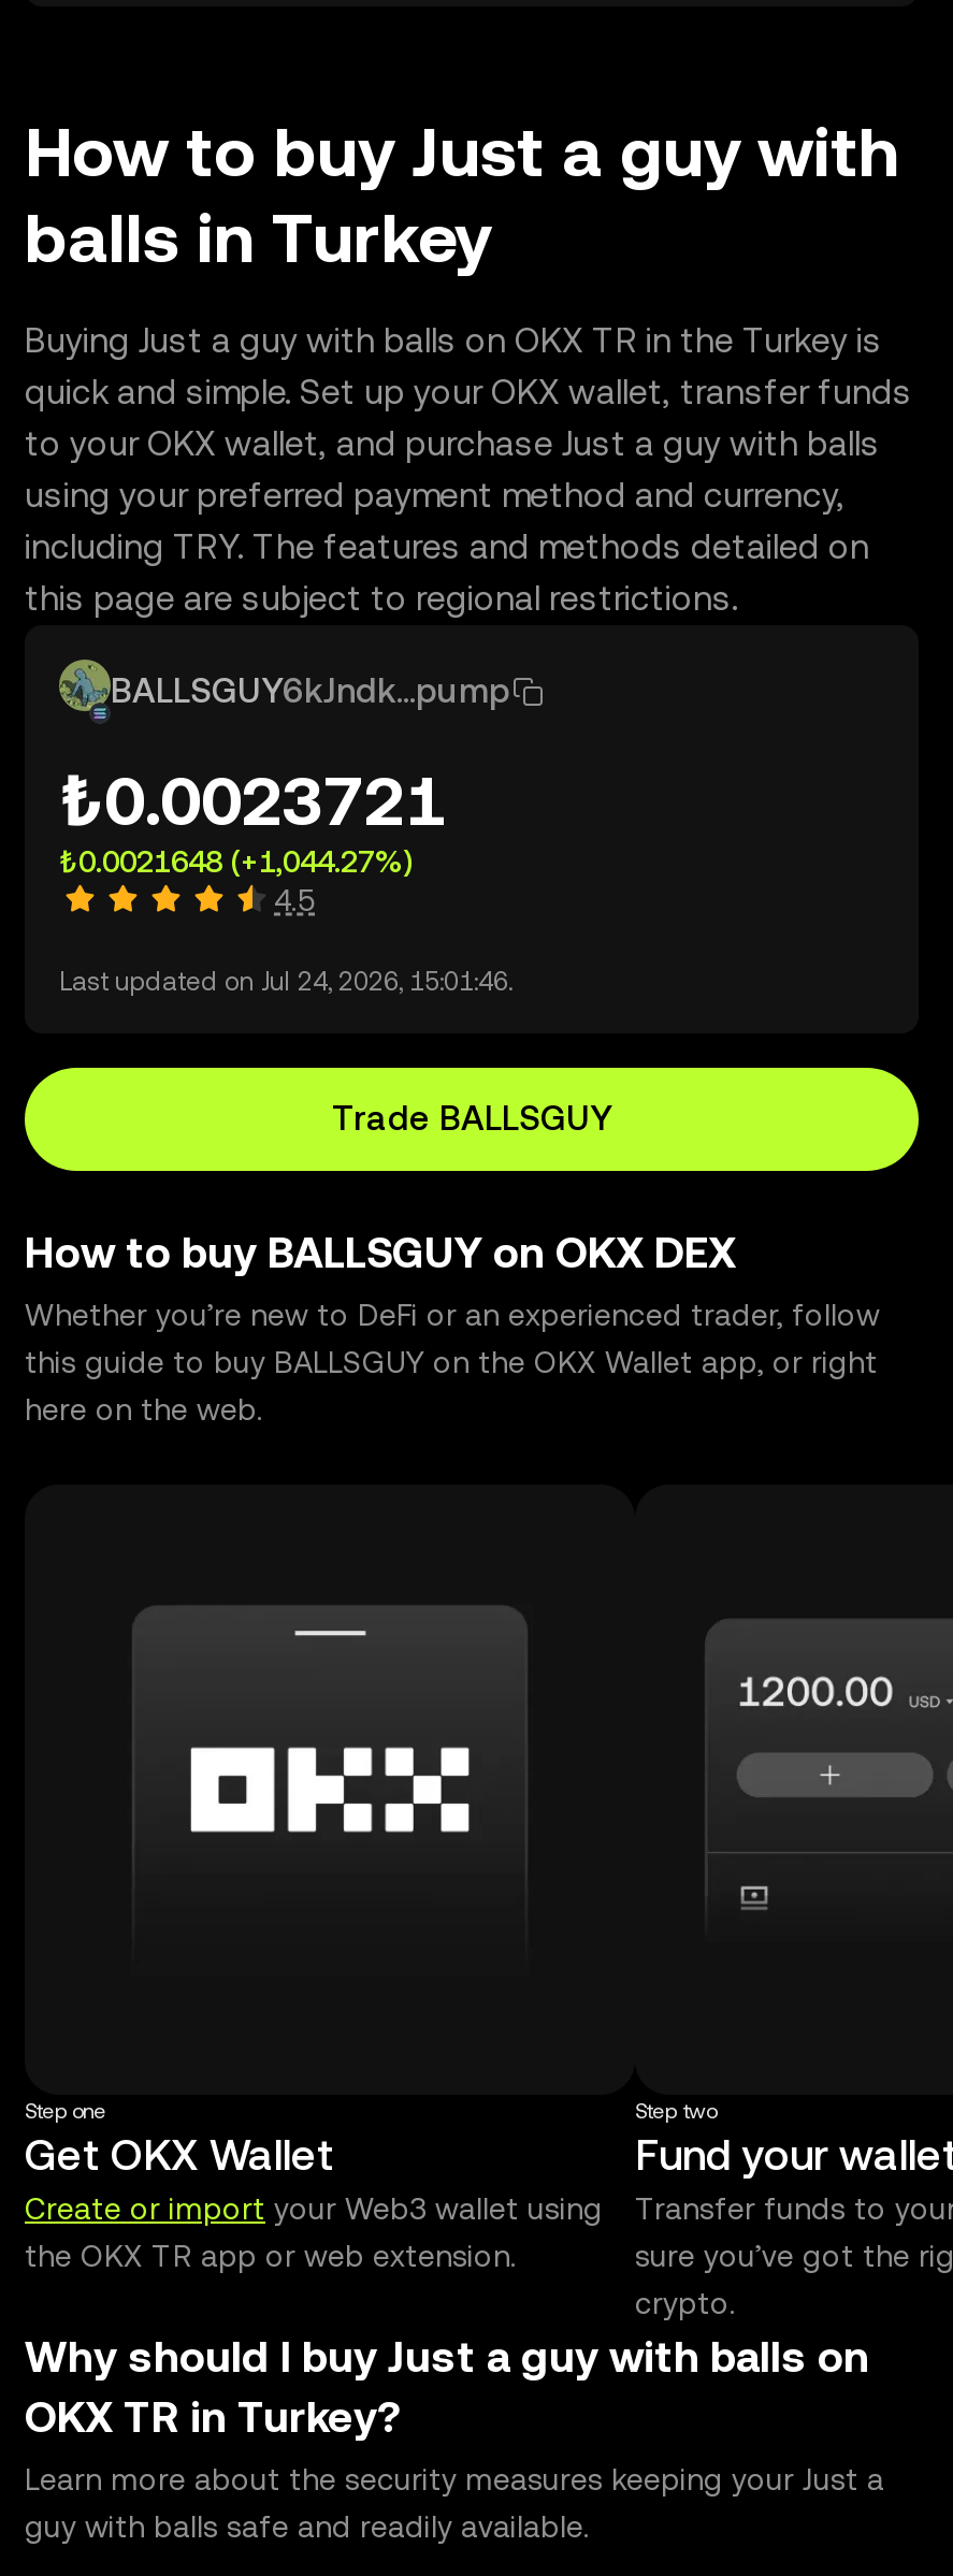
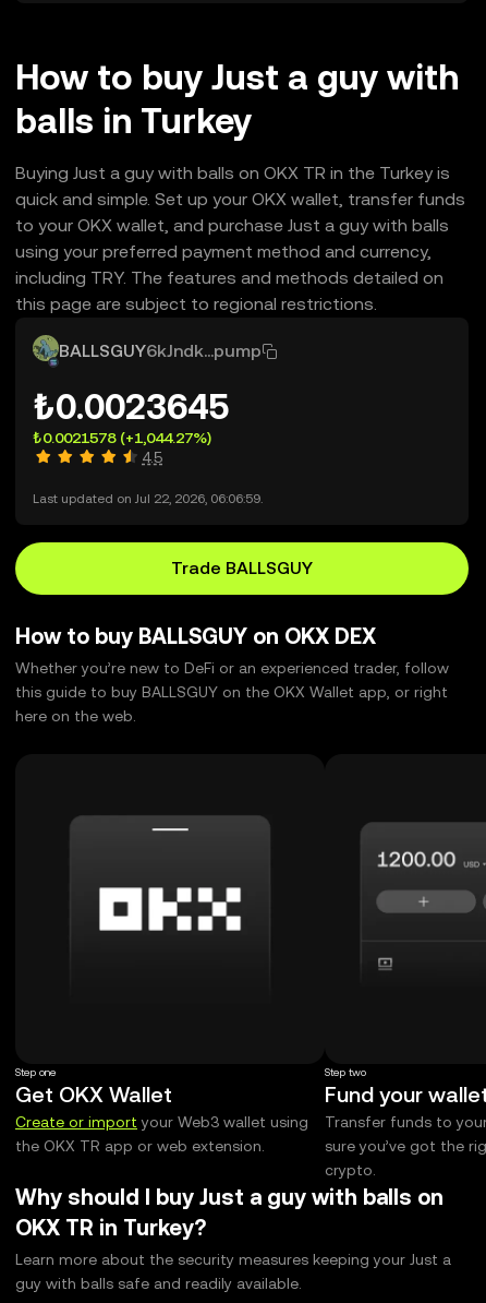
- ₺0.0023721
+ ₺0.0023645

- ₺0.0021648 (+1,044.27%)
+ ₺0.0021578 (+1,044.27%)

- Last updated on Jul 24, 2026, 15:01:46.
+ Last updated on Jul 22, 2026, 06:06:59.
